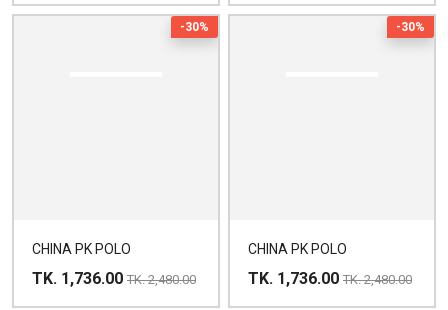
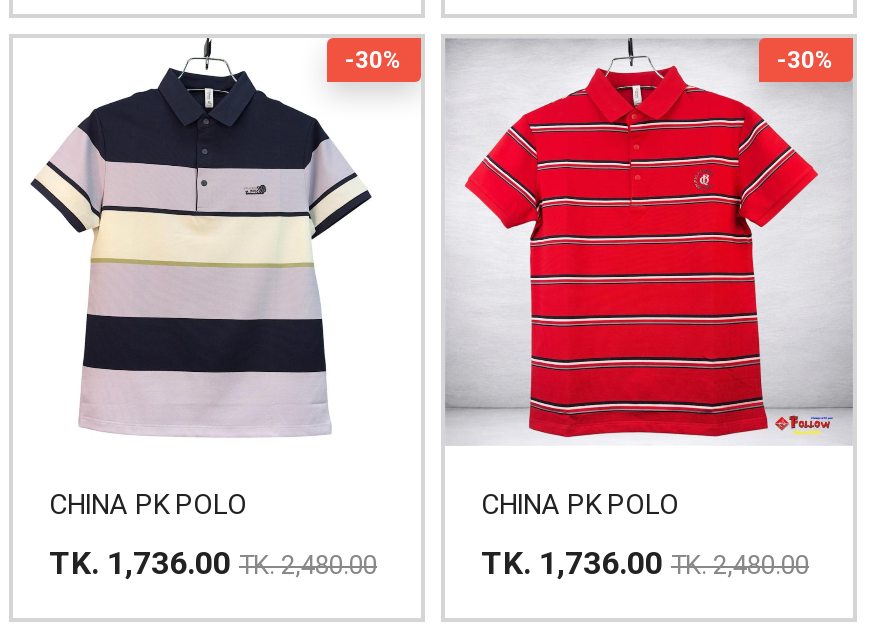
+ [image]

+ [image]
